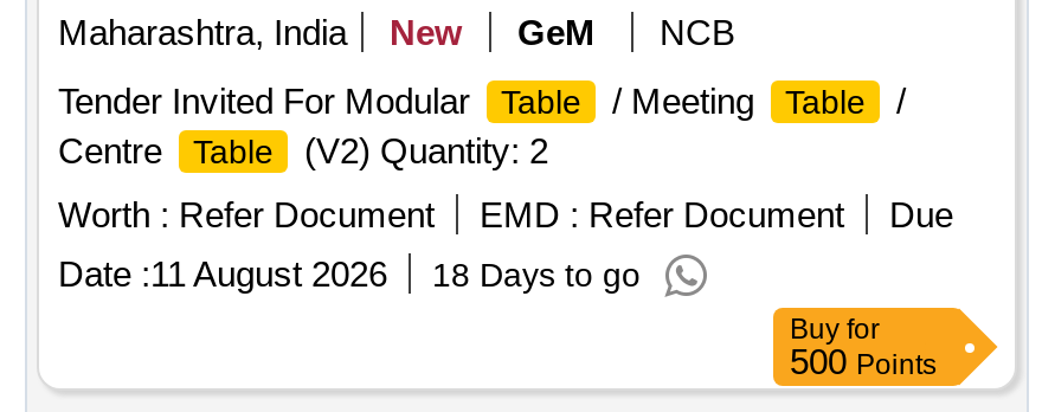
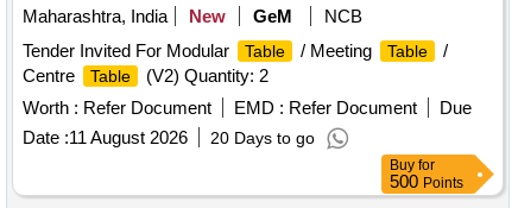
- Date : 11 August 2026 18 Days to go
+ Date : 11 August 2026 20 Days to go
